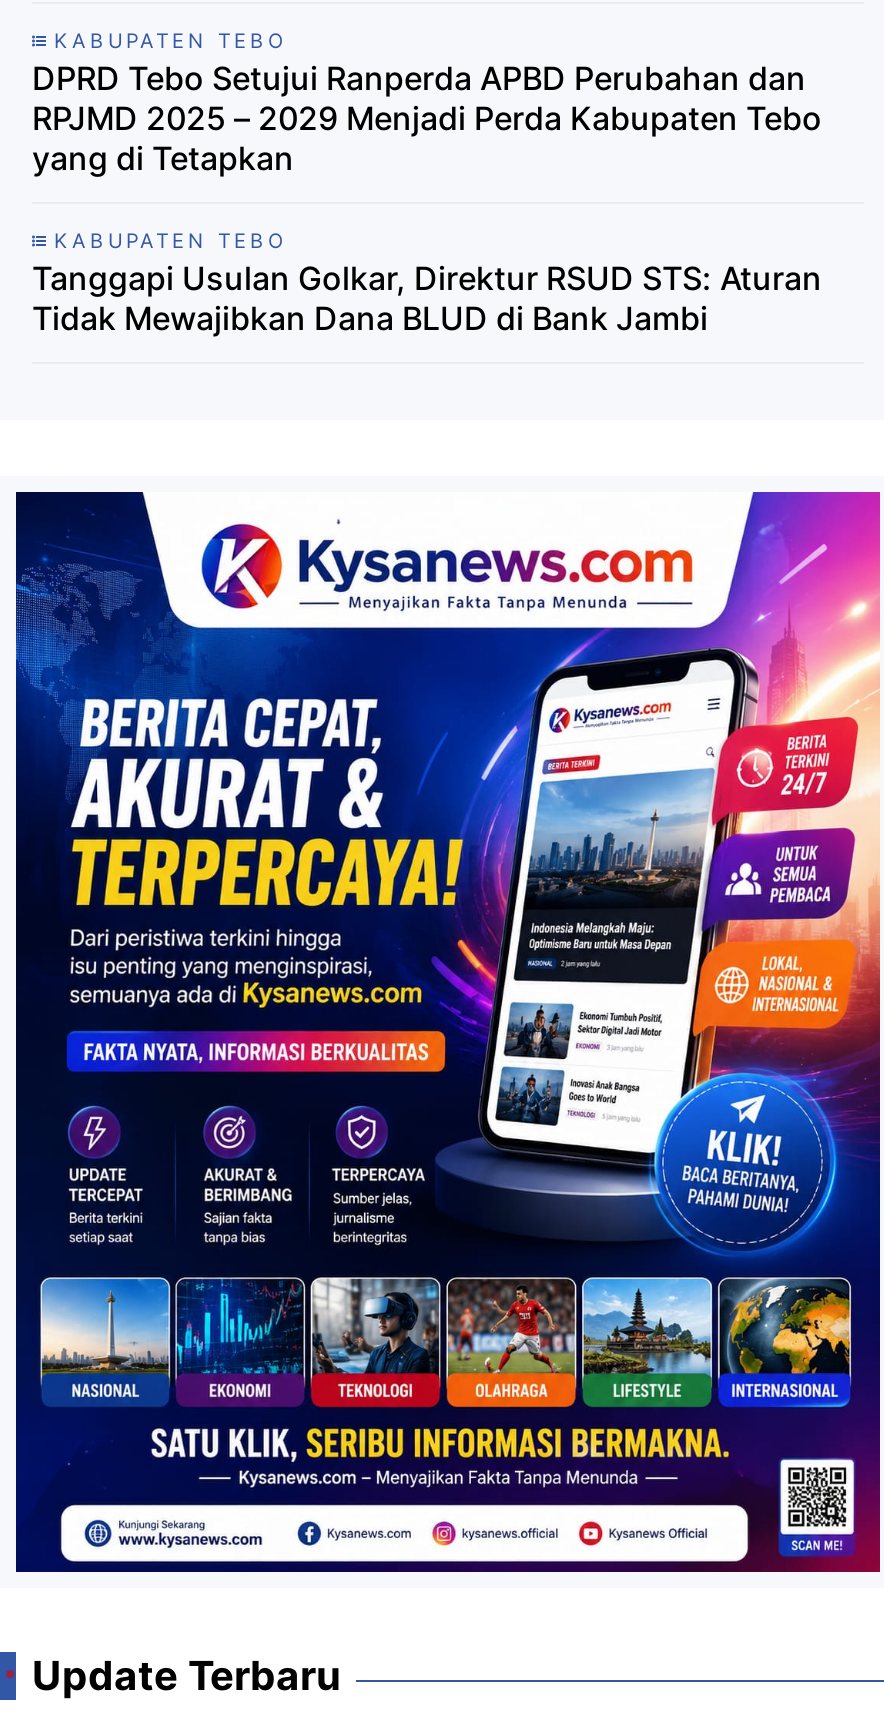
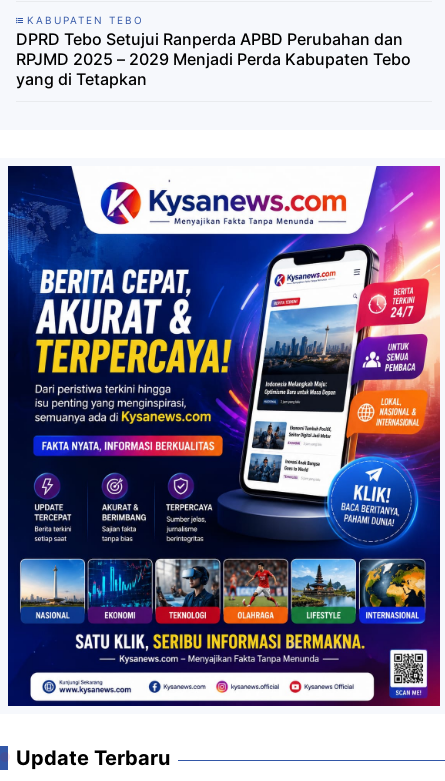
- KABUPATEN TEBO
- Tanggapi Usulan Golkar, Direktur RSUD STS: Aturan
- Tidak Mewajibkan Dana BLUD di Bank Jambi
